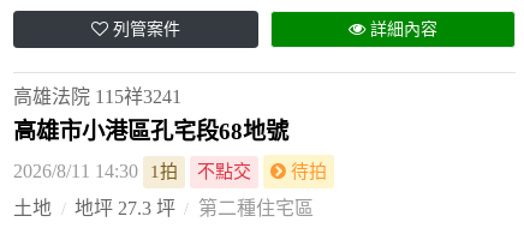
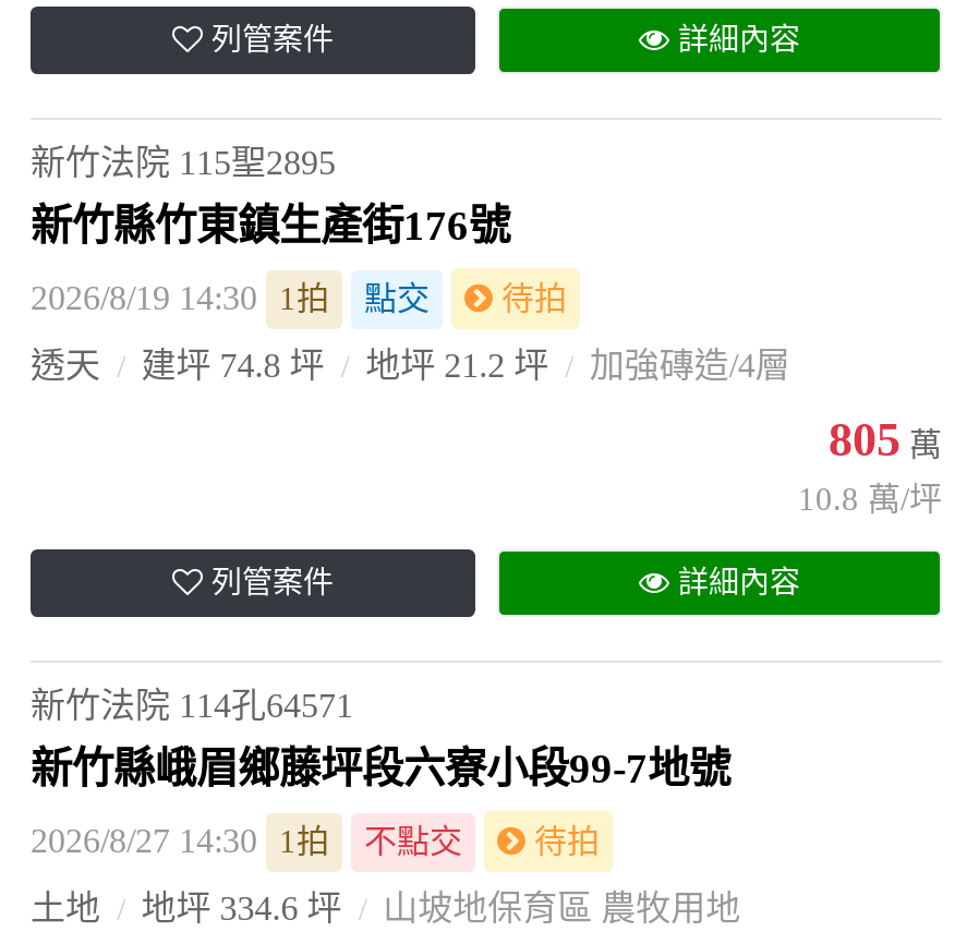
- 高雄法院 115祥3241
- 高雄市小港區孔宅段68地號
- 2026/8/11 14:30
+ 新竹法院 115聖2895
+ 新竹縣竹東鎮生產街176號
+ 2026/8/19 14:30
+ 1拍
+ 點交
+ 待拍
+ 透天
+ 建坪 74.8 坪
+ 地坪 21.2 坪
+ 加強磚造/4層
+ 805 萬
+ 10.8 萬/坪
+ 列管案件
+ 詳細內容
+ 新竹法院 114孔64571
+ 新竹縣峨眉鄉藤坪段六寮小段99-7地號
+ 2026/8/27 14:30

- 地坪 27.3 坪
- 第二種住宅區
+ 地坪 334.6 坪
+ 山坡地保育區 農牧用地
